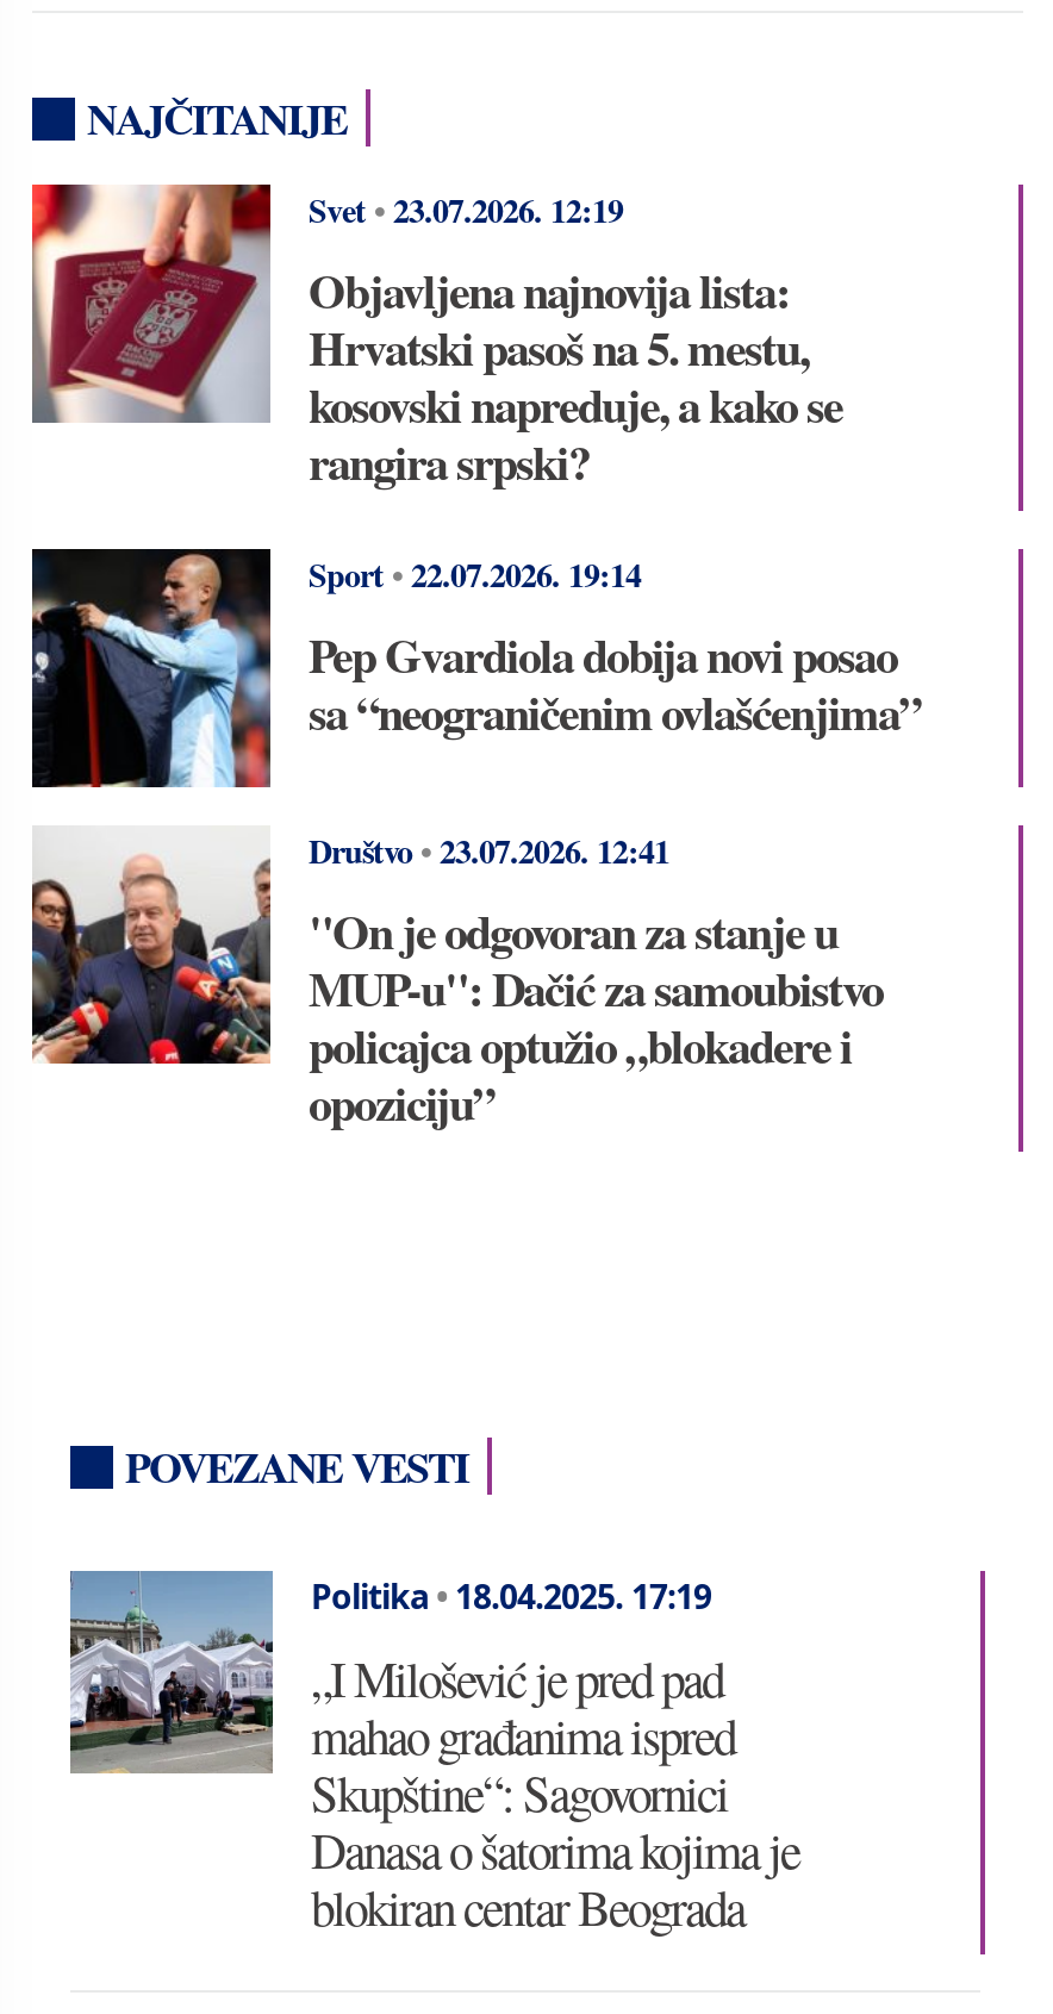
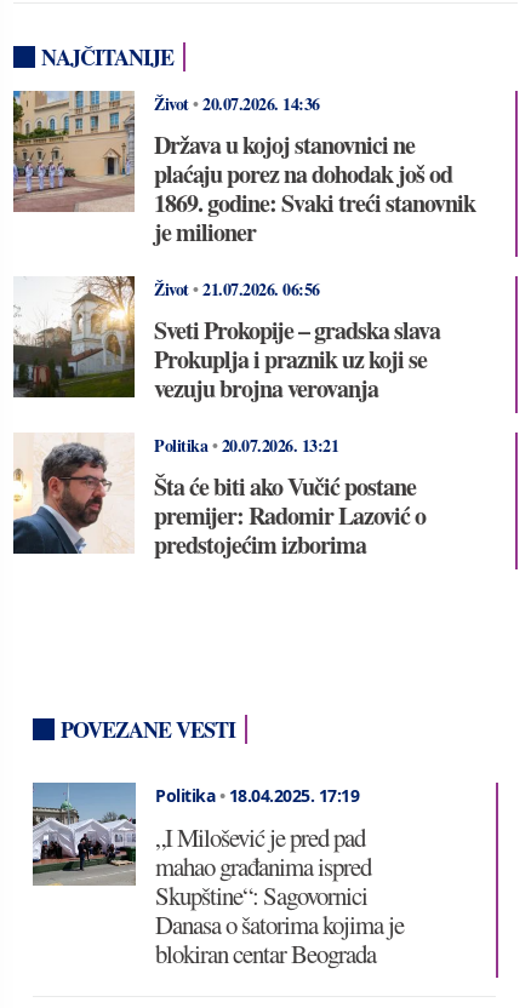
- [image]
- Svet •23.07.2026. 12:19
- Objavljena najnovija lista:
- Hrvatski pasoš na 5. mestu,
- kosovski napreduje, a kako se
- rangira srpski?
+ [image]
+ Život •20.07.2026. 14:36
+ Država u kojoj stanovnici ne
+ plaćaju porez na dohodak još od
+ 1869. godine: Svaki treći stanovnik
+ je milioner

- [image]
- Sport •22.07.2026. 19:14
- Pep Gvardiola dobija novi posao
- sa “neograničenim ovlašćenjima”
+ [image]
+ Život • 21.07.2026. 06:56
+ Sveti Prokopije – gradska slava
+ Prokuplja i praznik uz koji se
+ vezuju brojna verovanja

- [image]
- Društvo •23.07.2026. 12:41
- "On je odgovoran za stanje u
- MUP-u": Dačić za samoubistvo
- policajca optužio „blokadere i
- opoziciju”
+ [image]
+ Politika • 20.07.2026. 13:21
+ Šta će biti ako Vučić postane
+ premijer: Radomir Lazović o
+ predstojećim izborima
